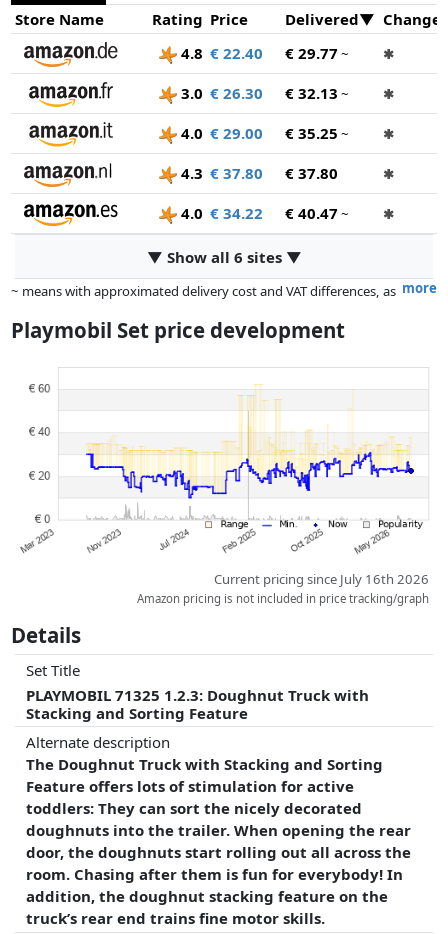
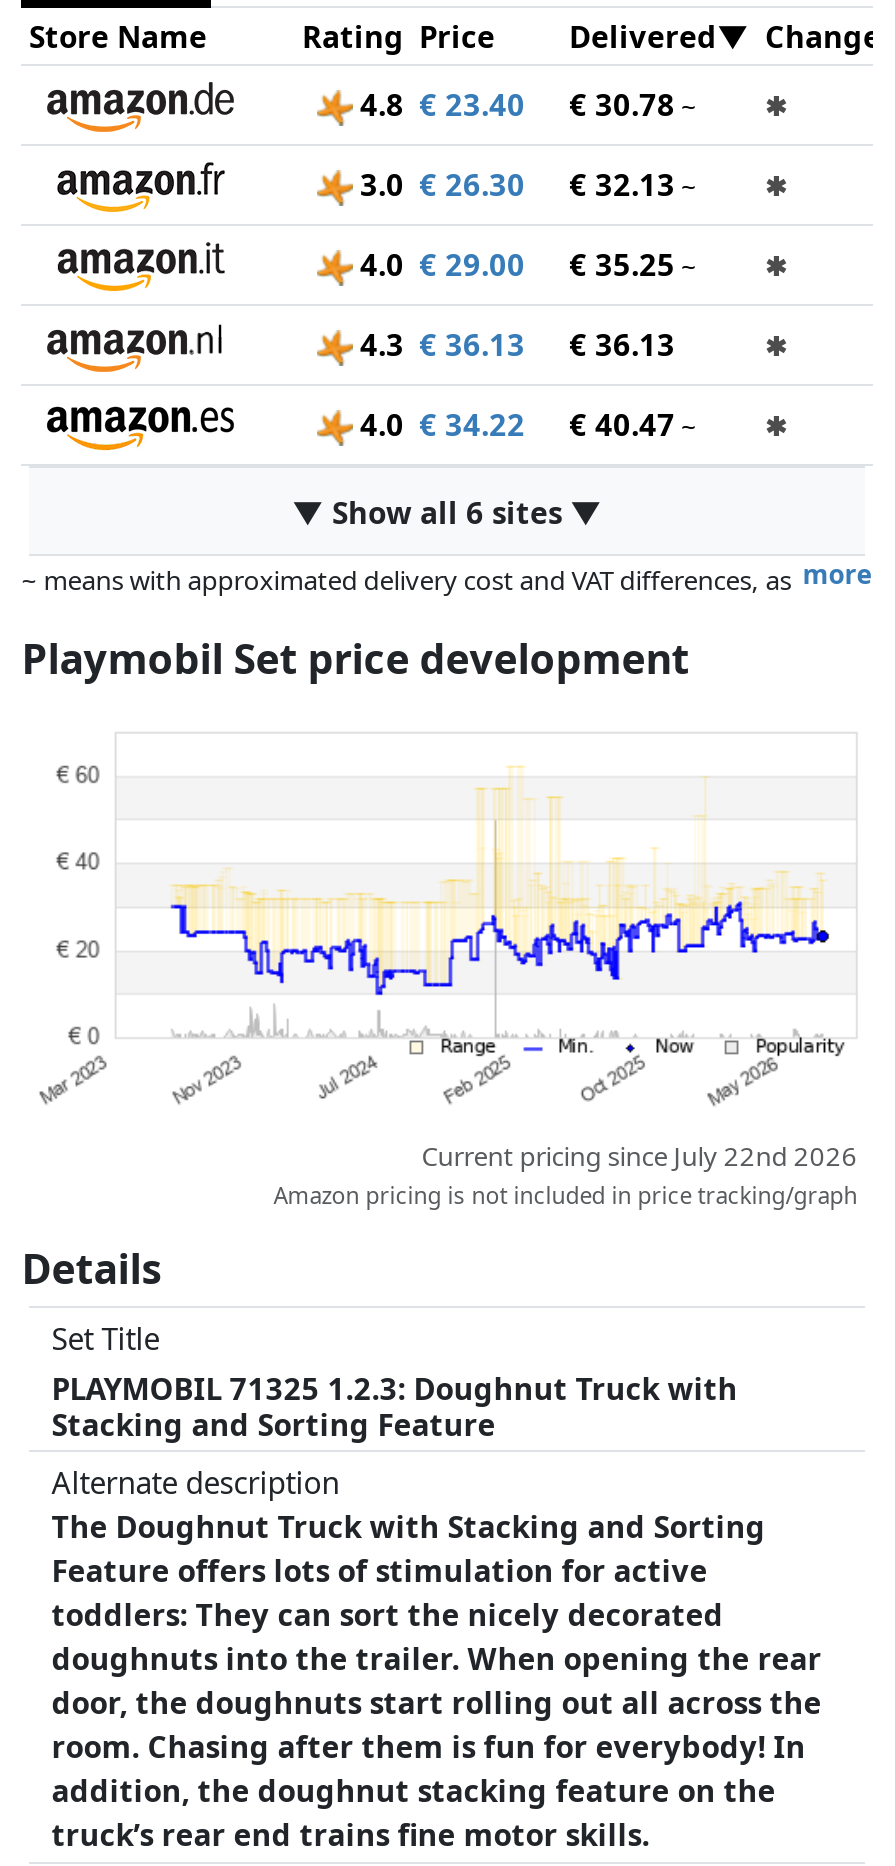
- 4.8 € 22.40
+ 4.8 € 23.40

- € 29.77 ~
+ € 30.78 ~

- 4.3 € 37.80
+ 4.3 € 36.13

- € 37.80
+ € 36.13

- Current pricing since July 16th 2026
+ Current pricing since July 22nd 2026
